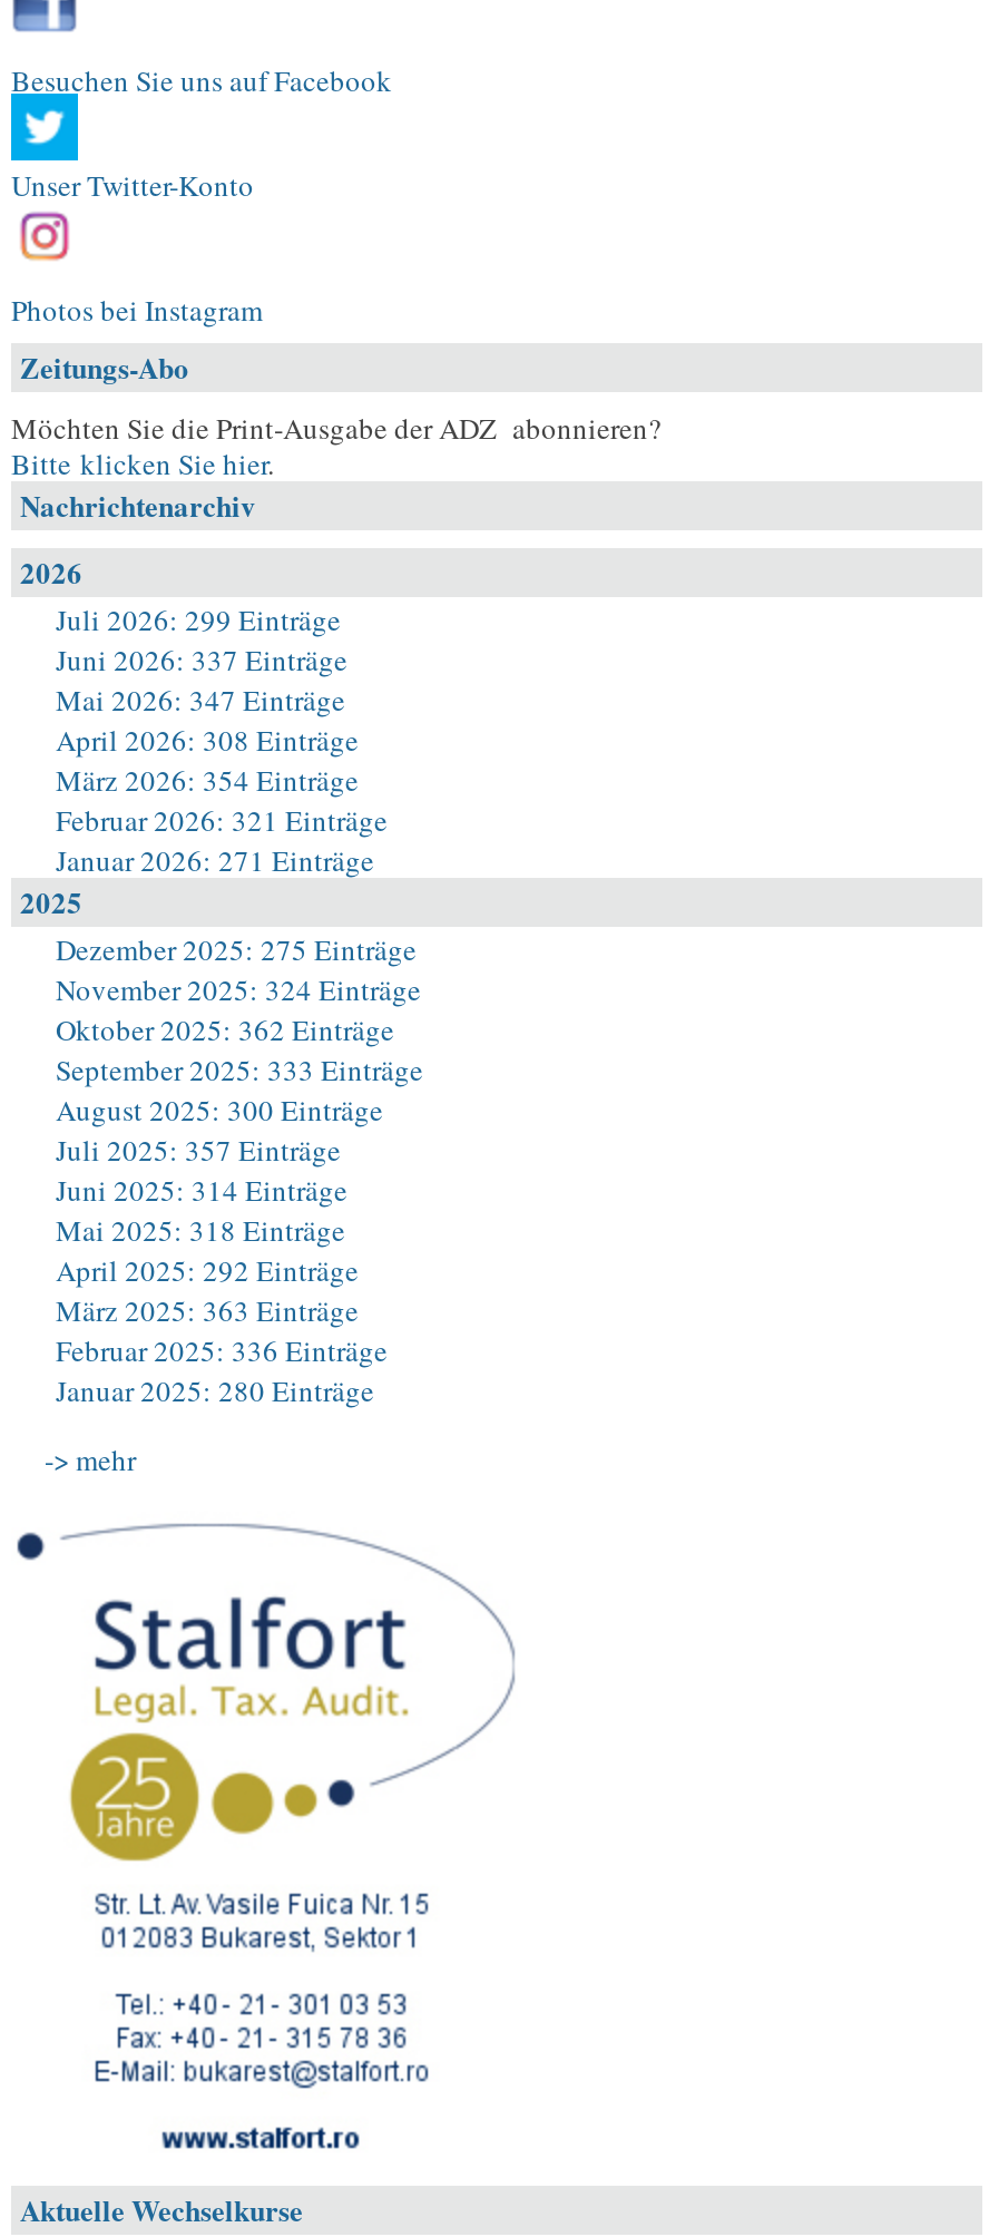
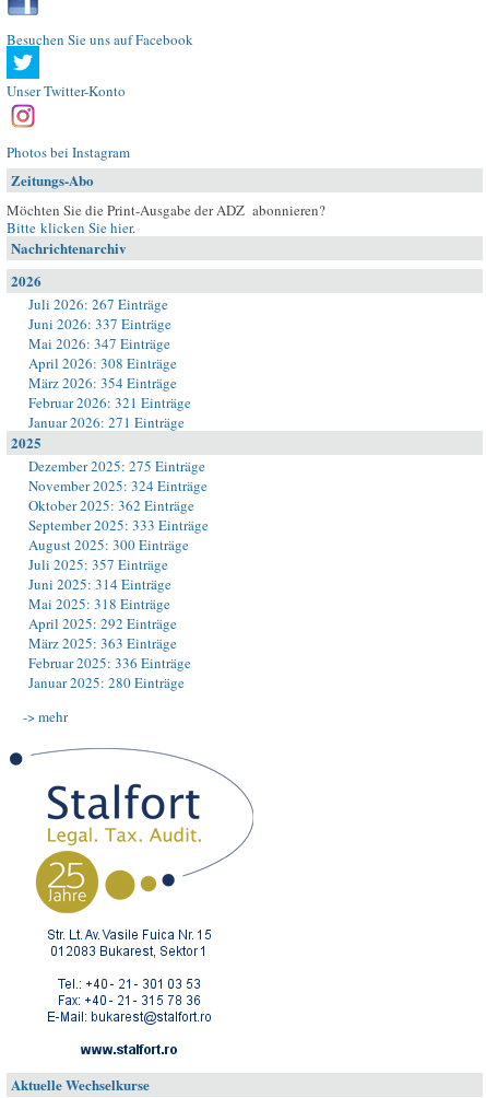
- Juli 2026: 299 Einträge
+ Juli 2026: 267 Einträge
